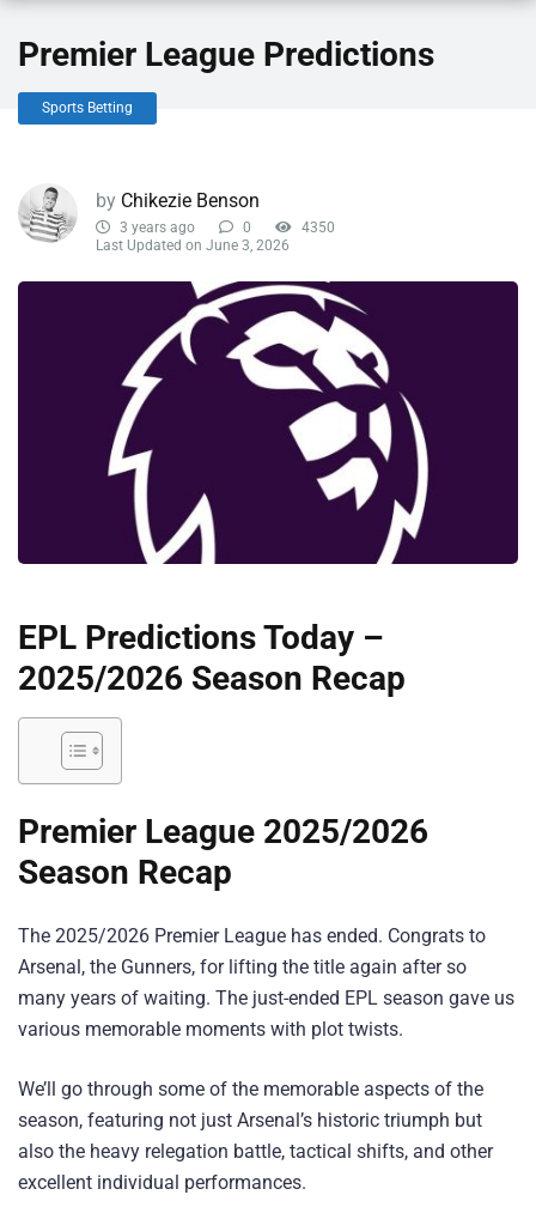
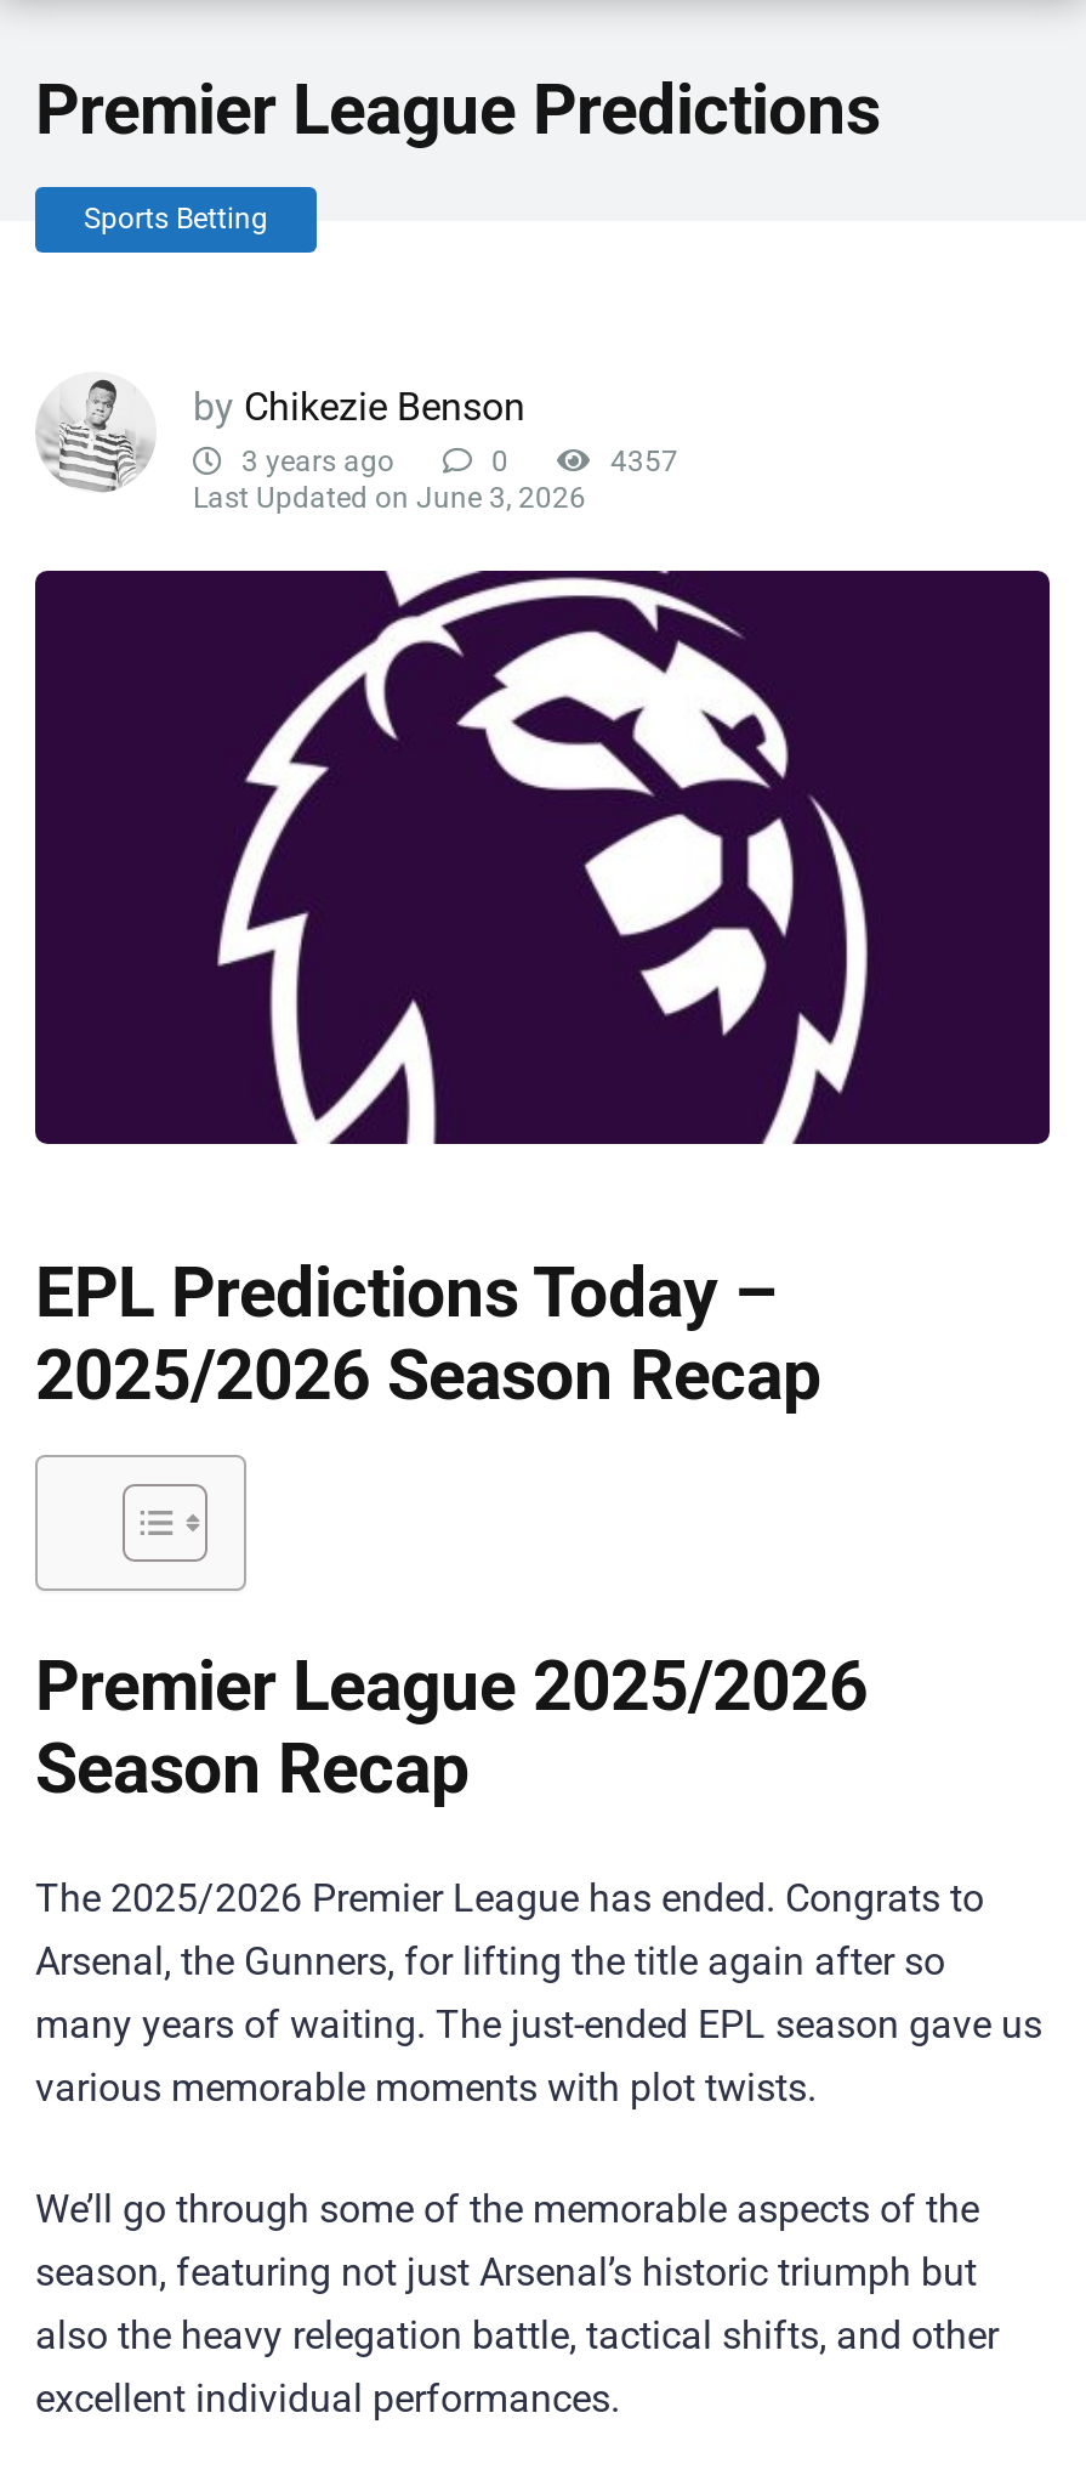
- 4350
+ 4357
